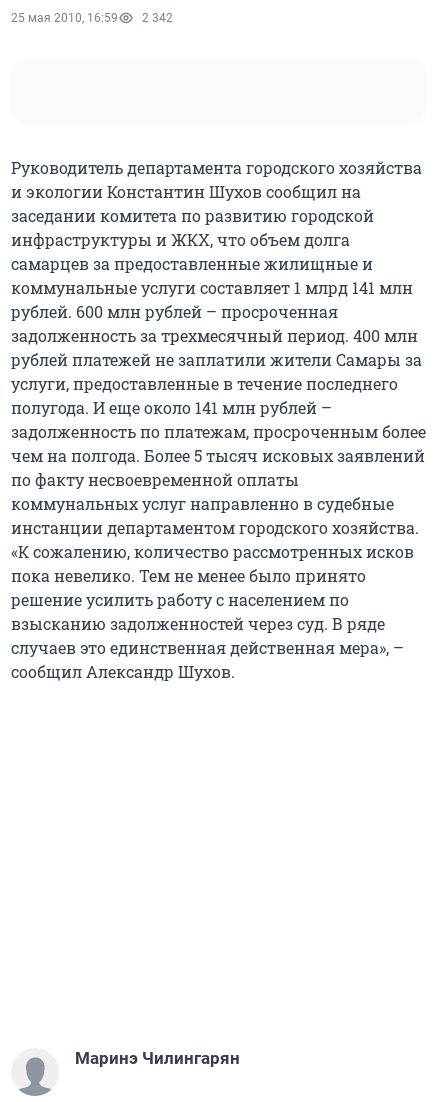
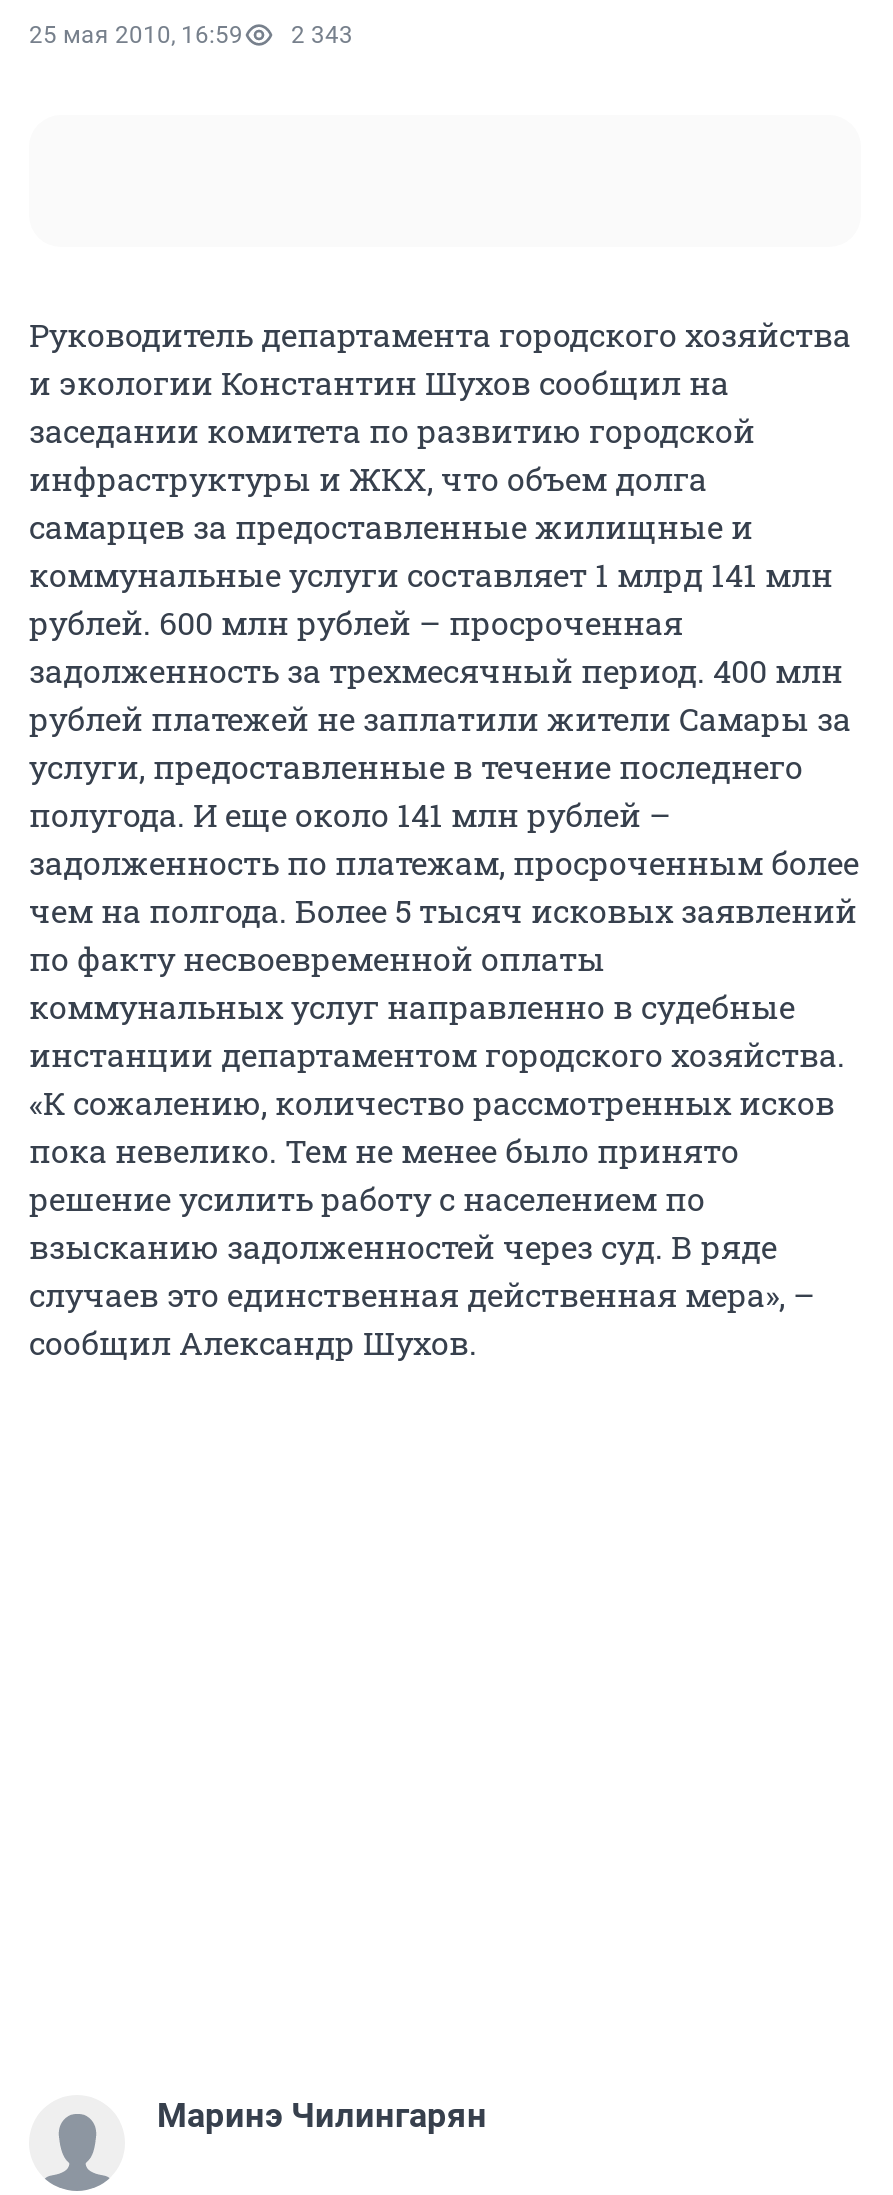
- 25 мая 2010, 16:59 2 342
+ 25 мая 2010, 16:59 2 343
